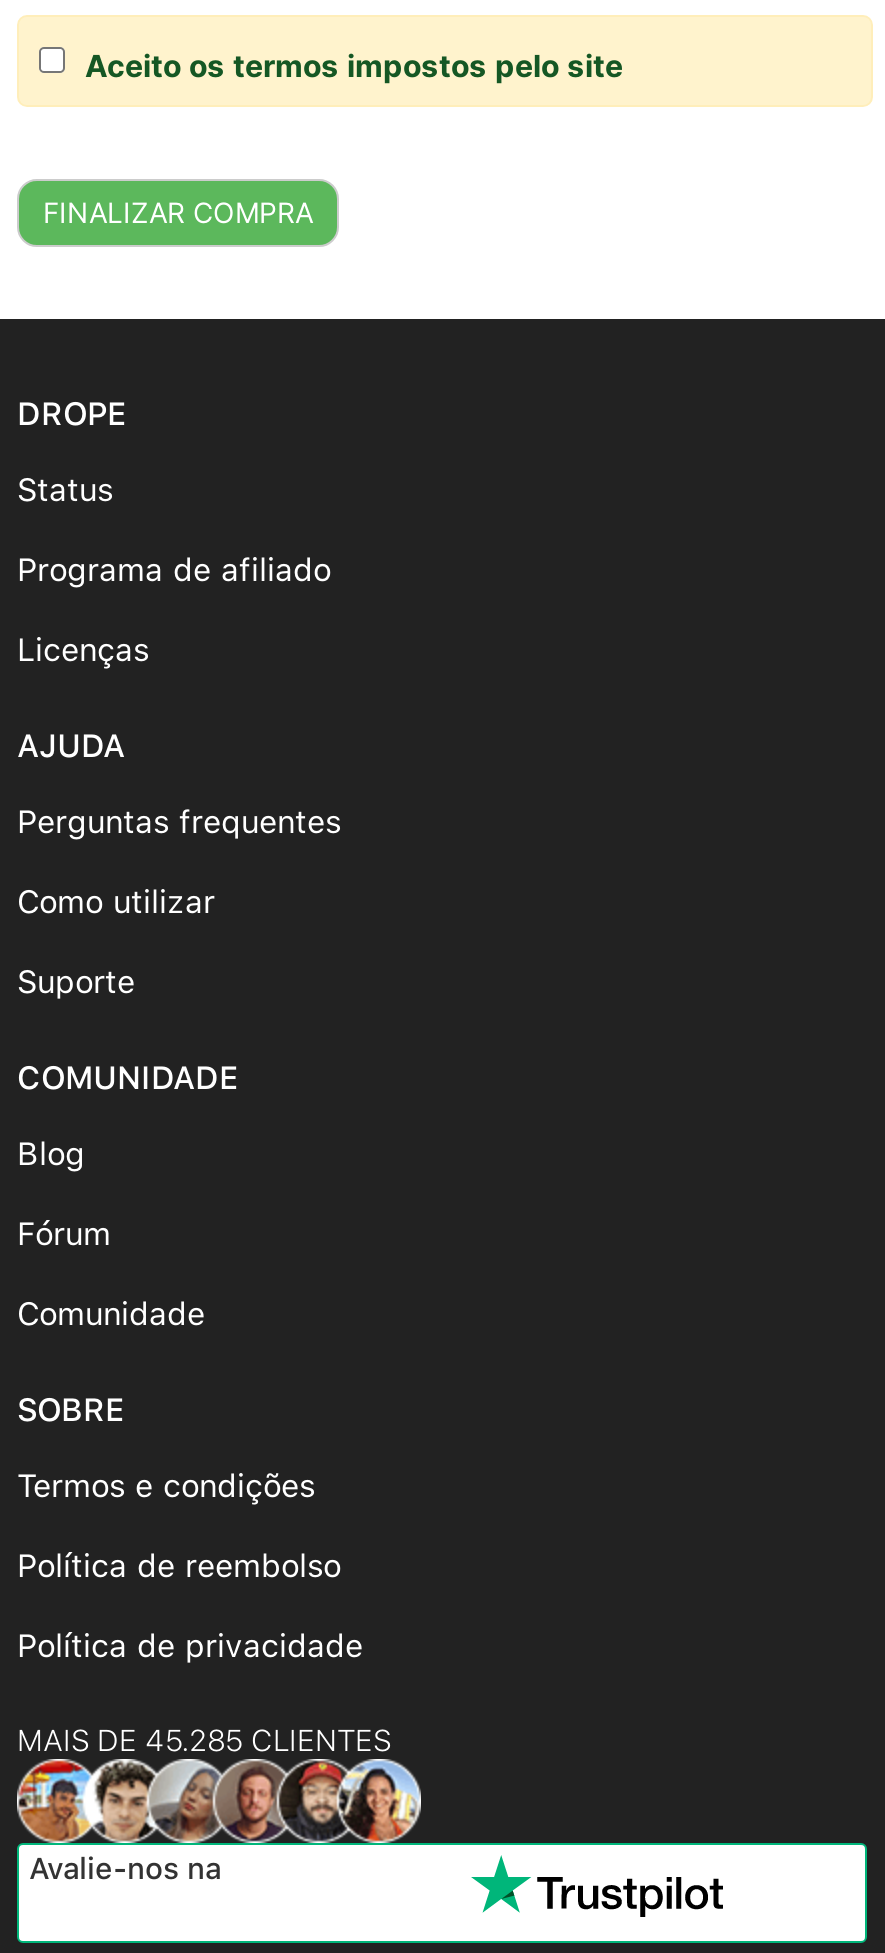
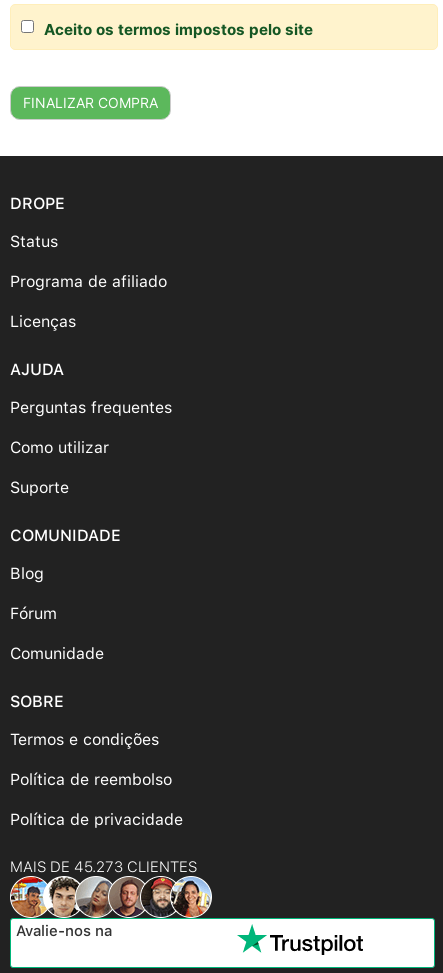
- MAIS DE 45.285 CLIENTES
+ MAIS DE 45.273 CLIENTES
